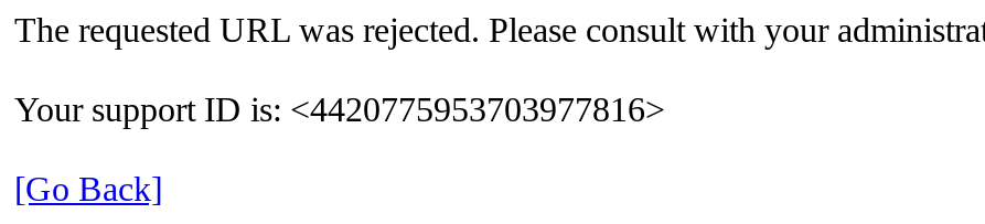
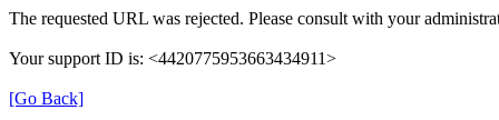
- Your support ID is: <4420775953703977816>
+ Your support ID is: <4420775953663434911>
